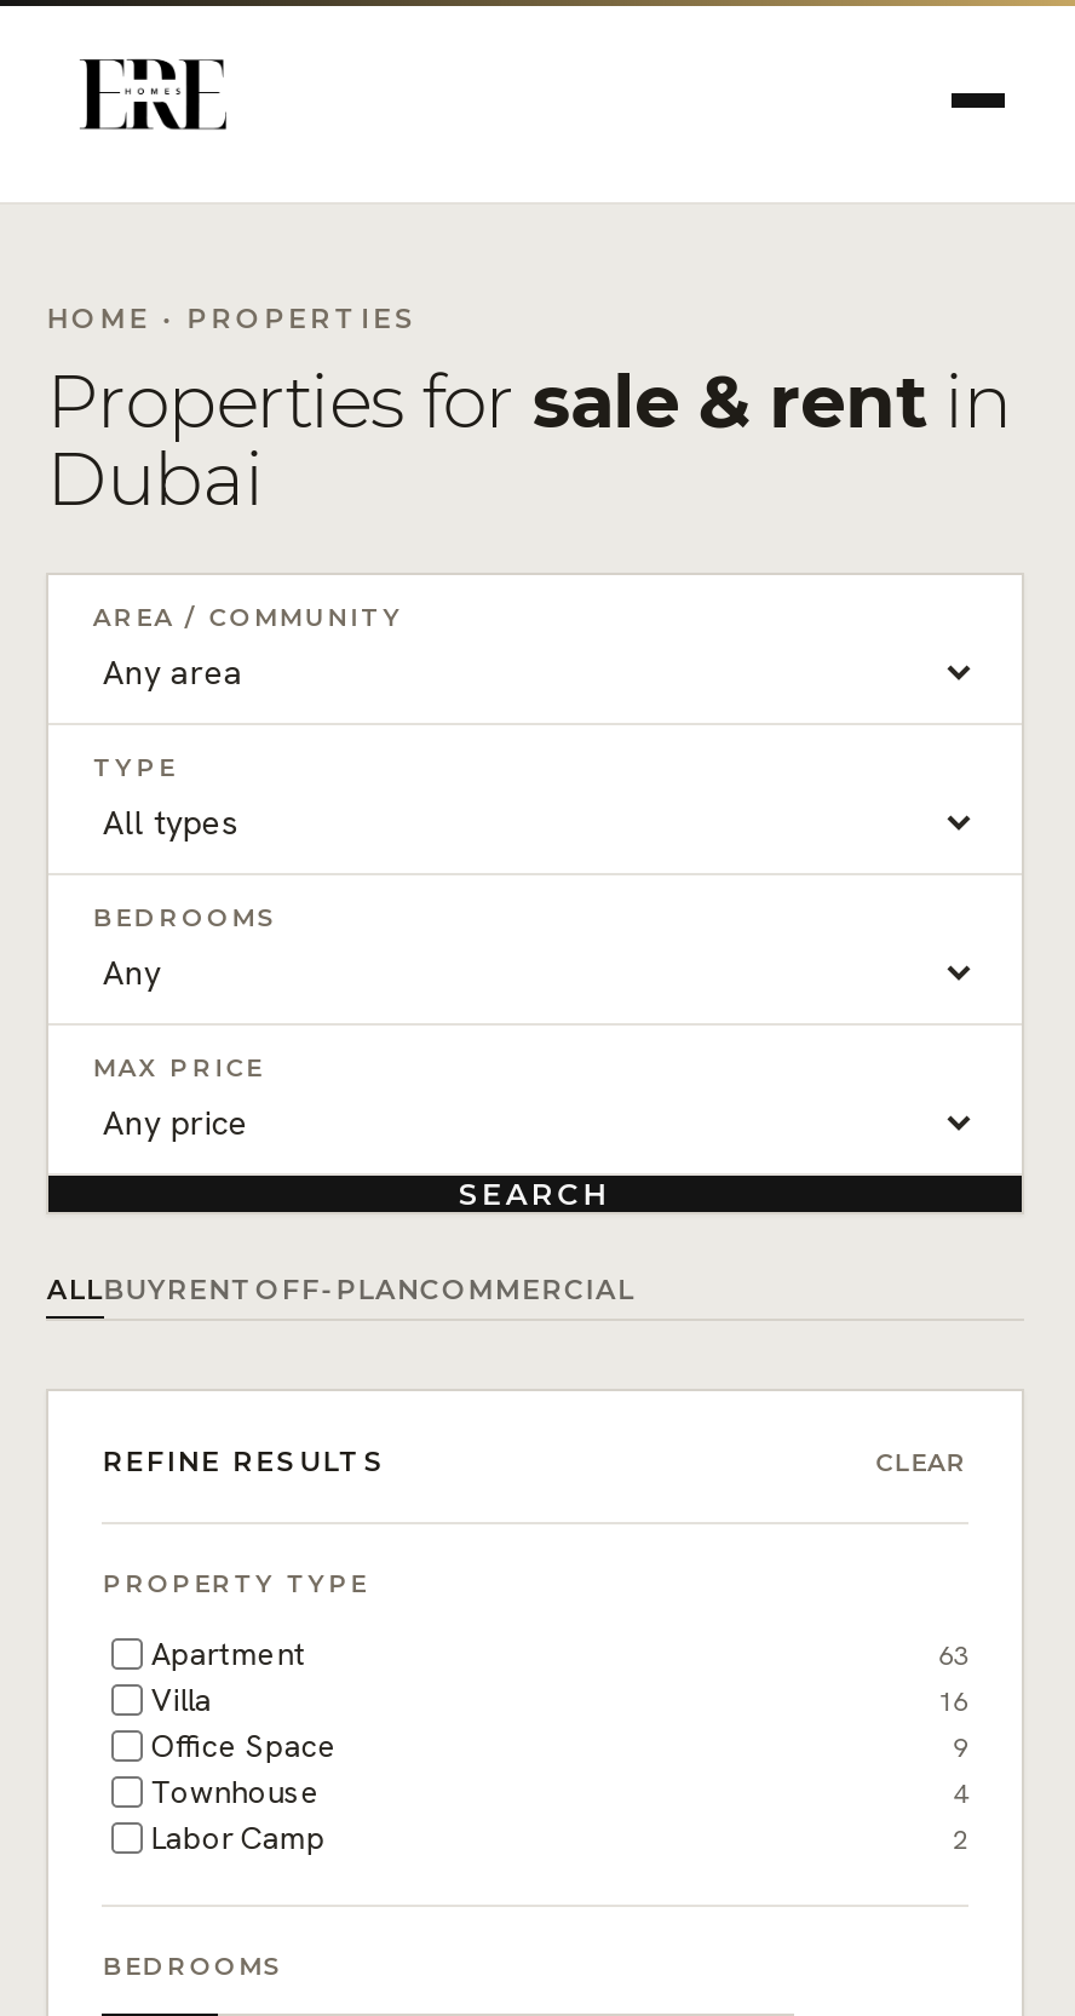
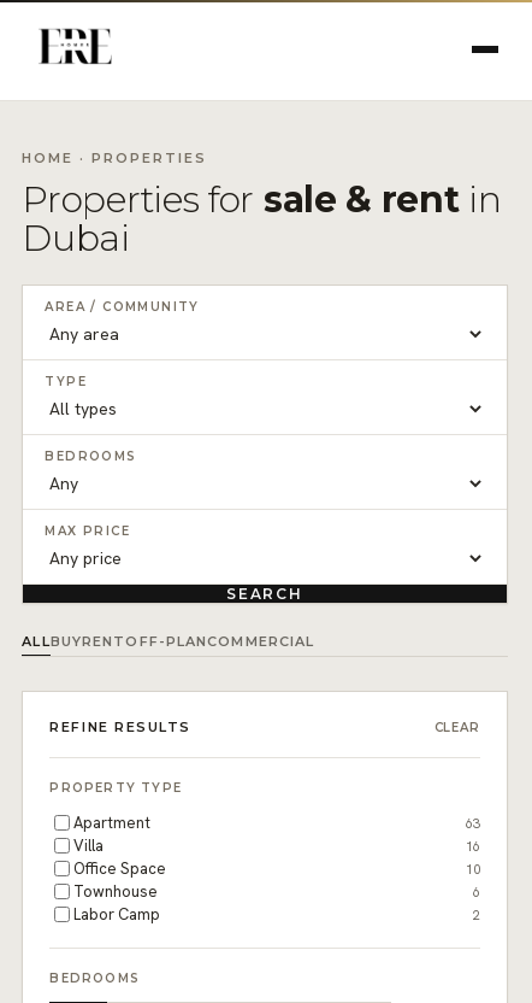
- 9
+ 10

- 4
+ 6
